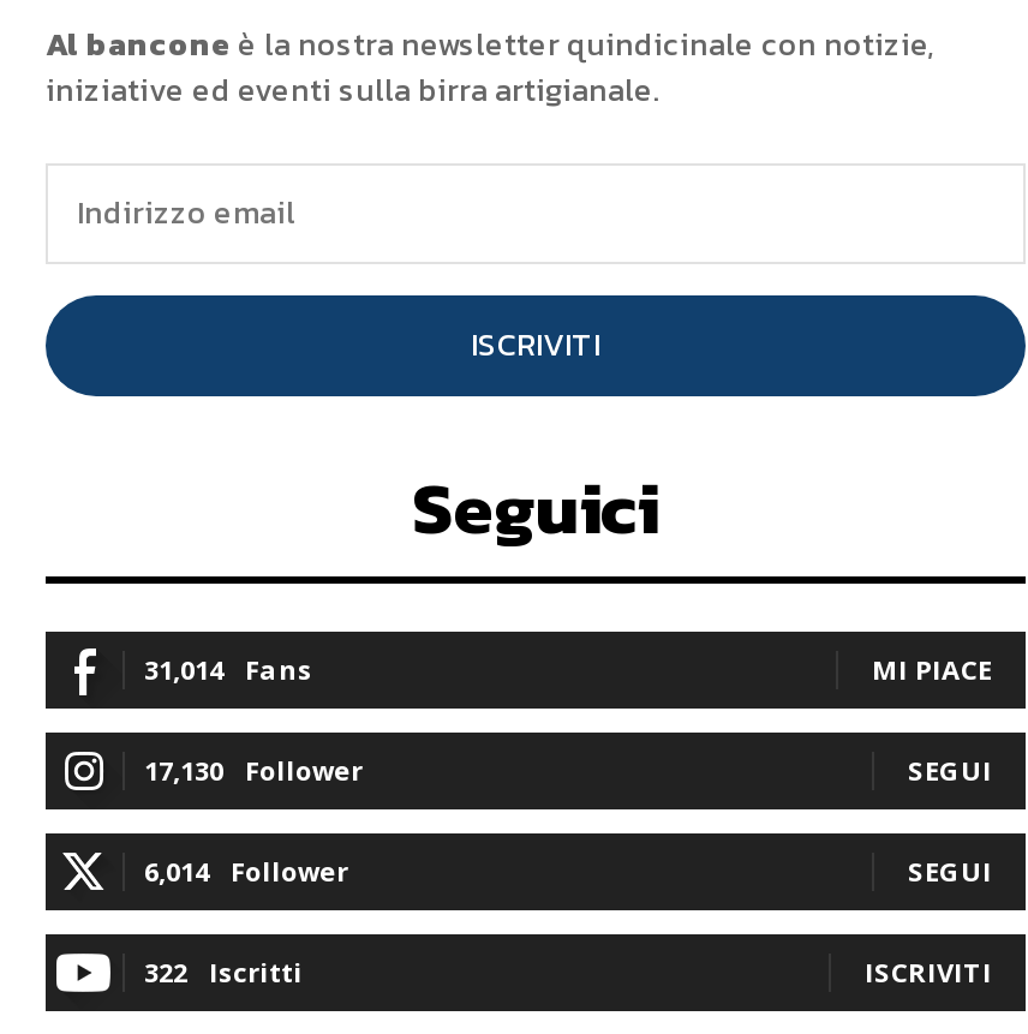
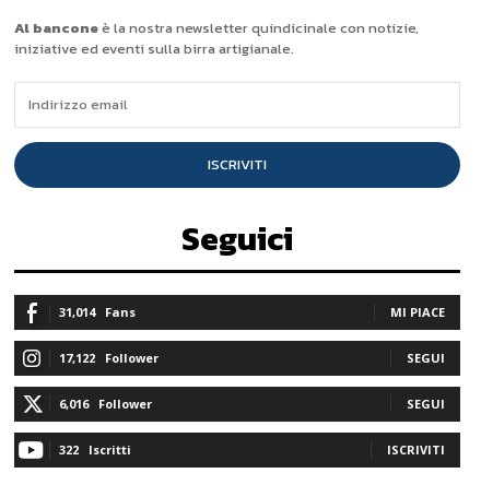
- 17,130 Follower
+ 17,122 Follower

- 6,014 Follower
+ 6,016 Follower
